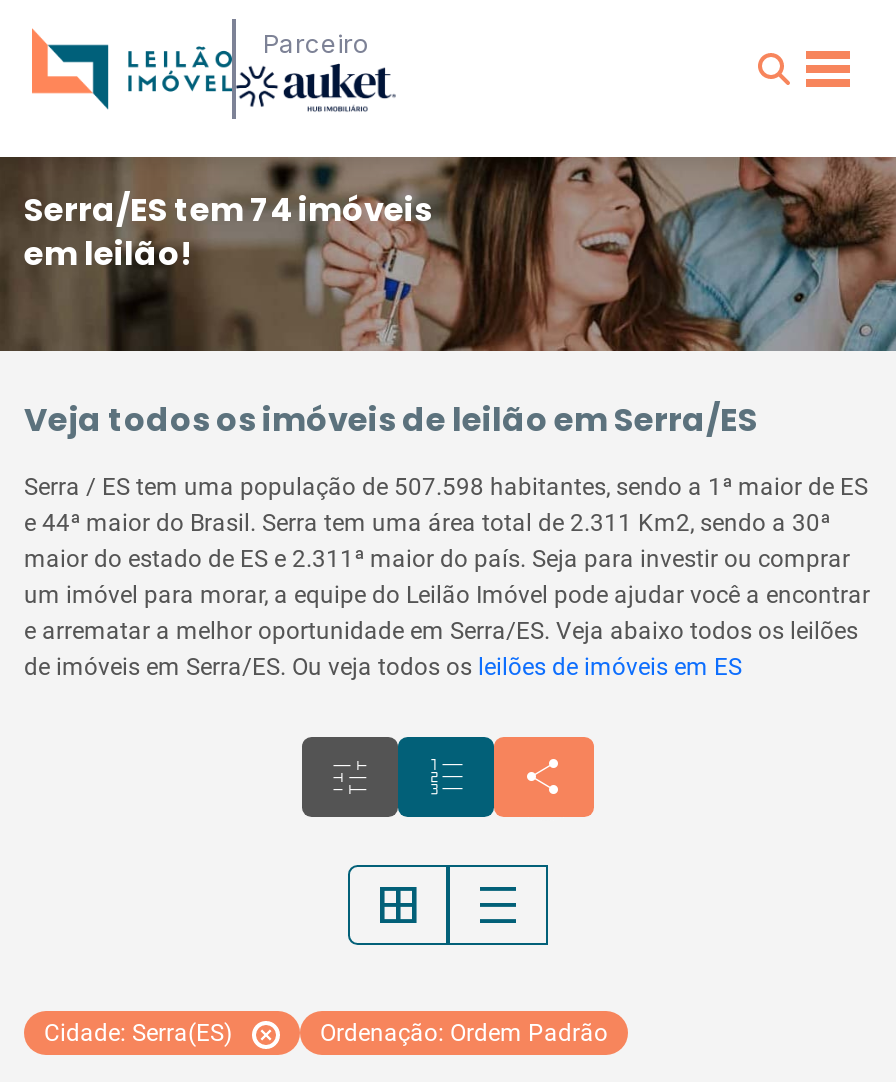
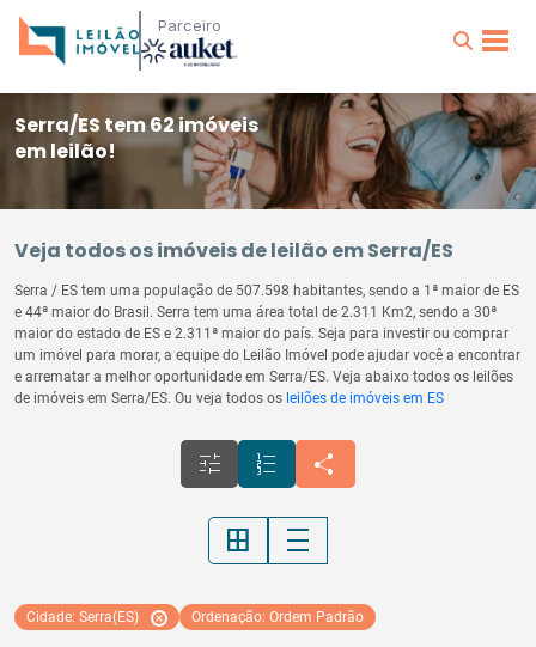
- Serra/ES tem 74 imóveis
+ Serra/ES tem 62 imóveis
